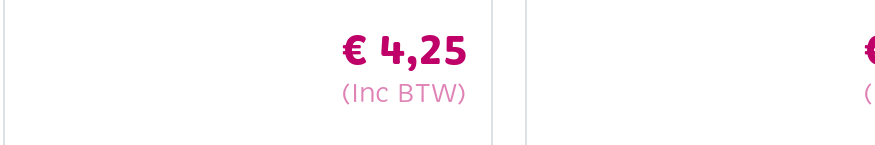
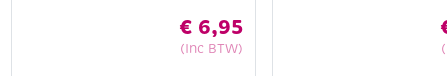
- €4,25
+ €6,95
